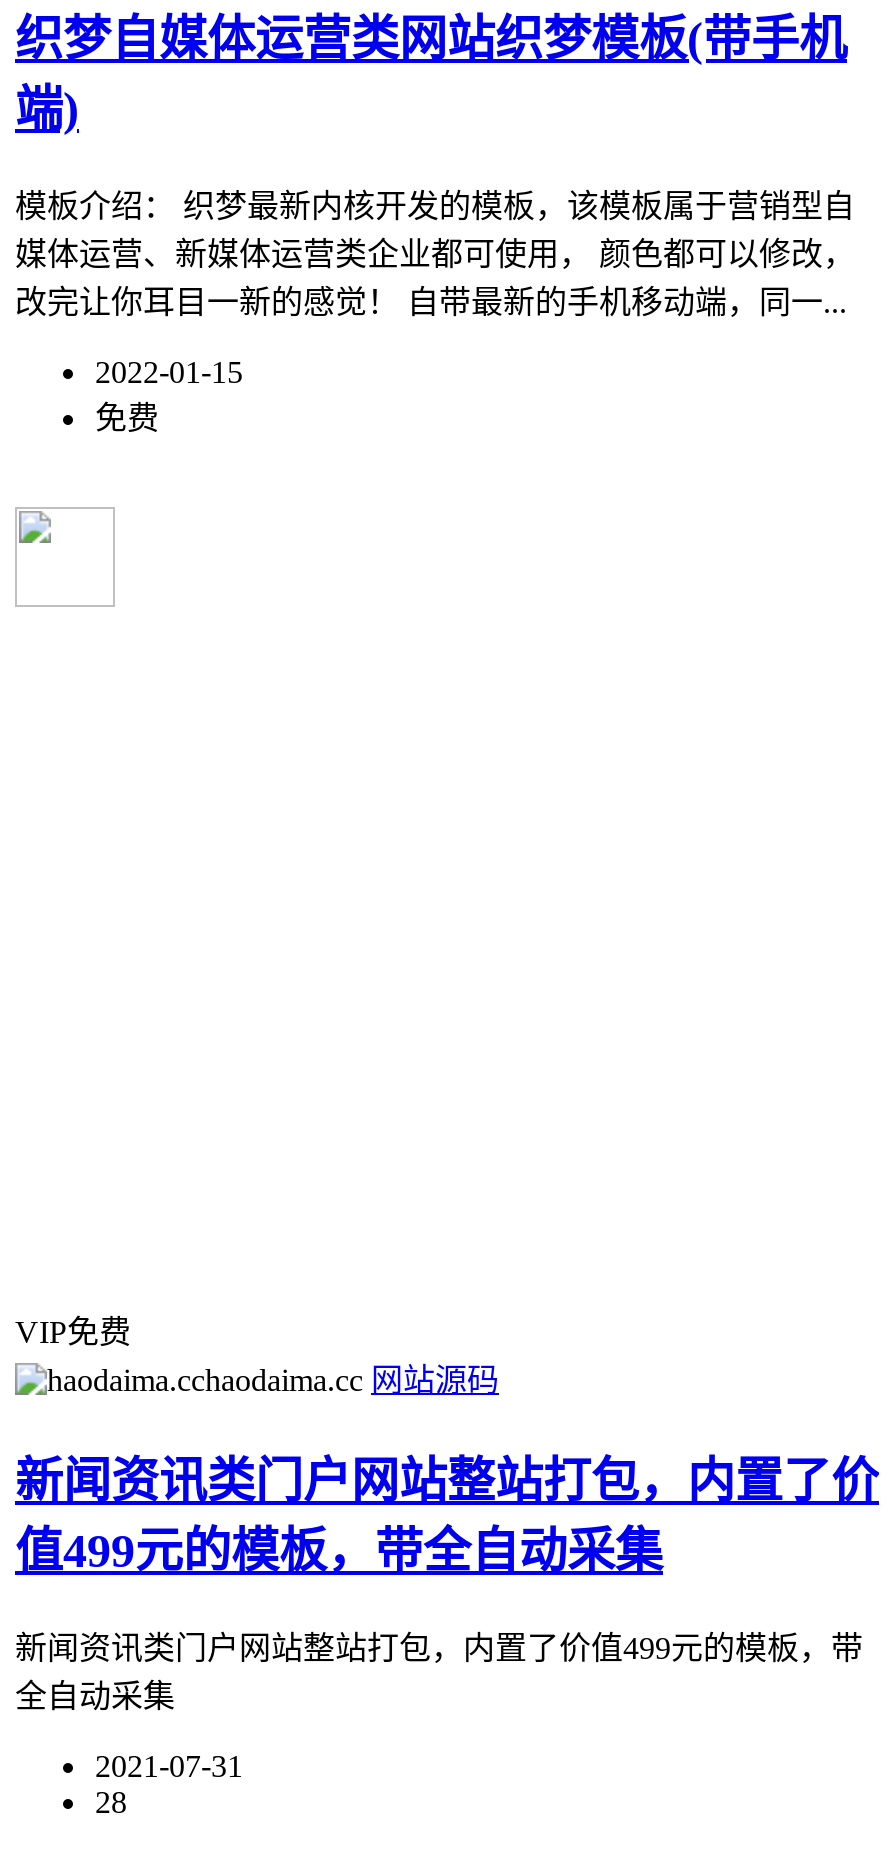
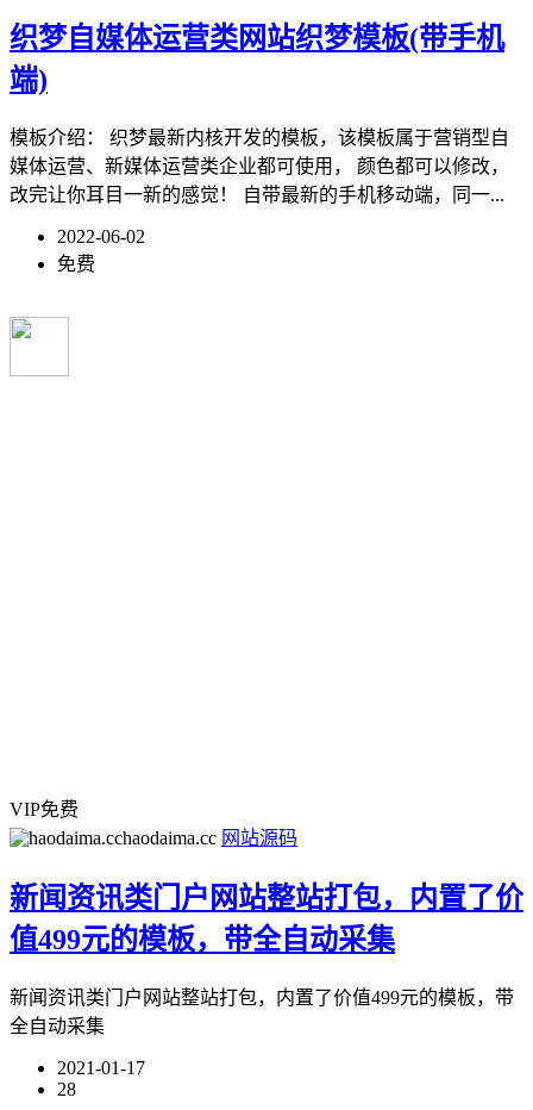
- 2022-01-15
+ 2022-06-02

- 2021-07-31
+ 2021-01-17
